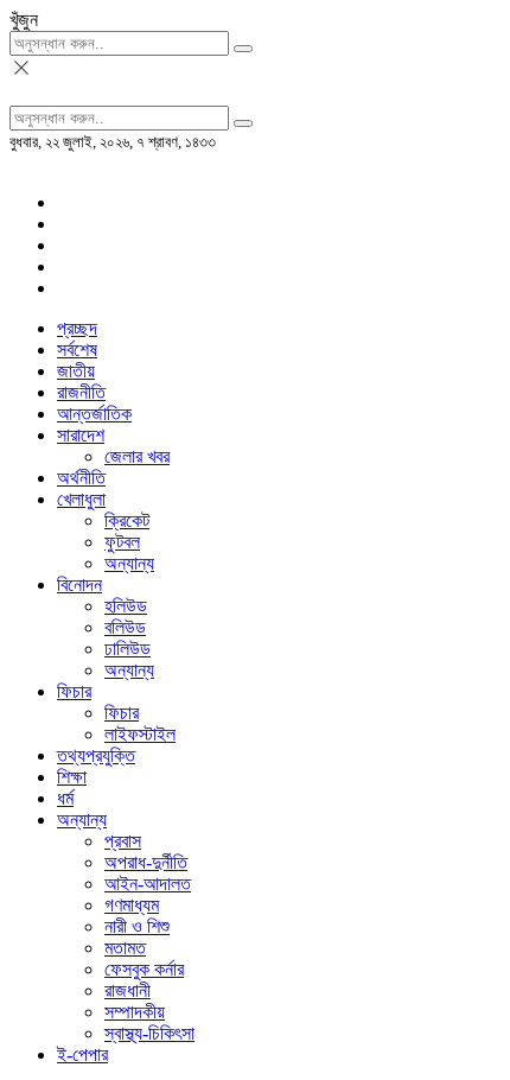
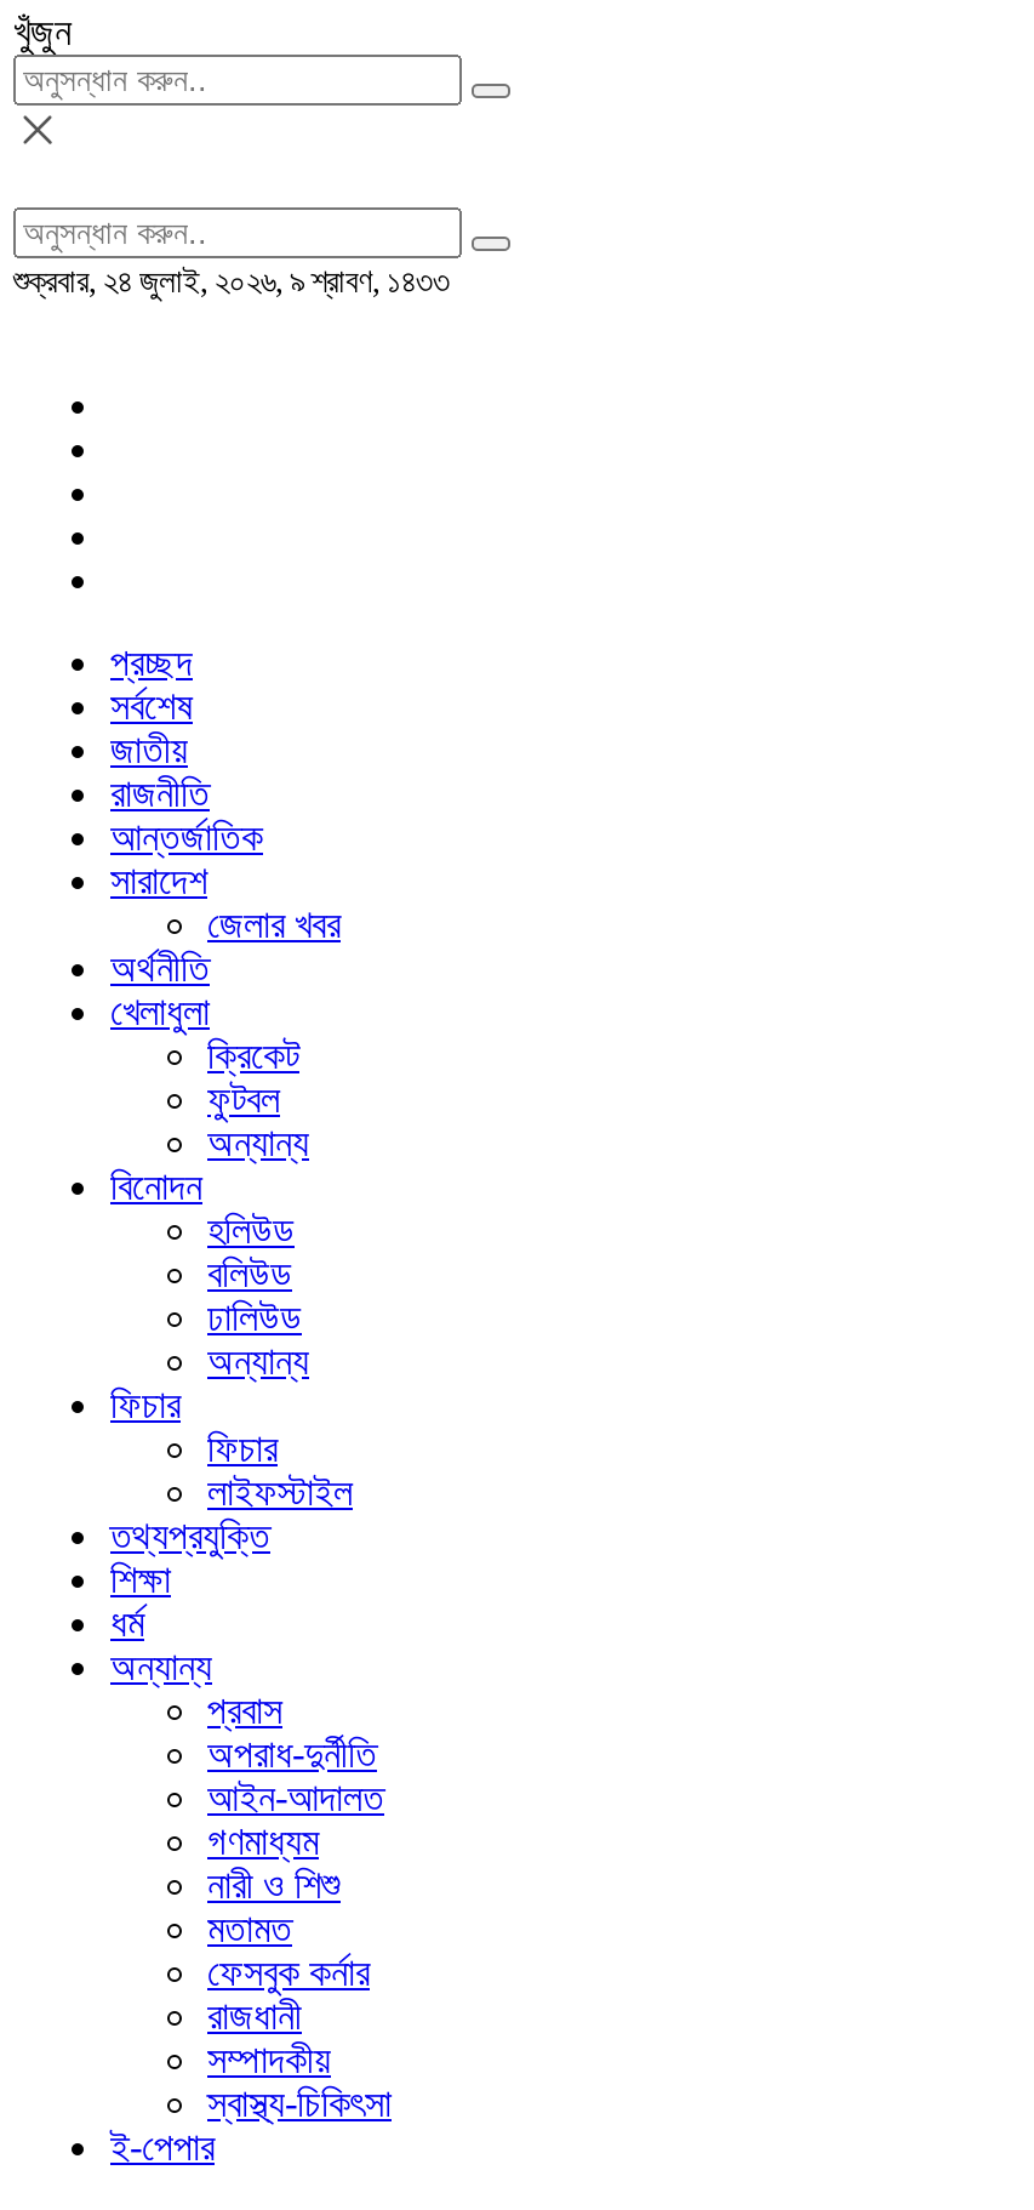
- বুধবার, ২২ জুলাই, ২০২৬, ৭ শ্রাবণ, ১৪৩৩
+ শুক্রবার, ২৪ জুলাই, ২০২৬, ৯ শ্রাবণ, ১৪৩৩
